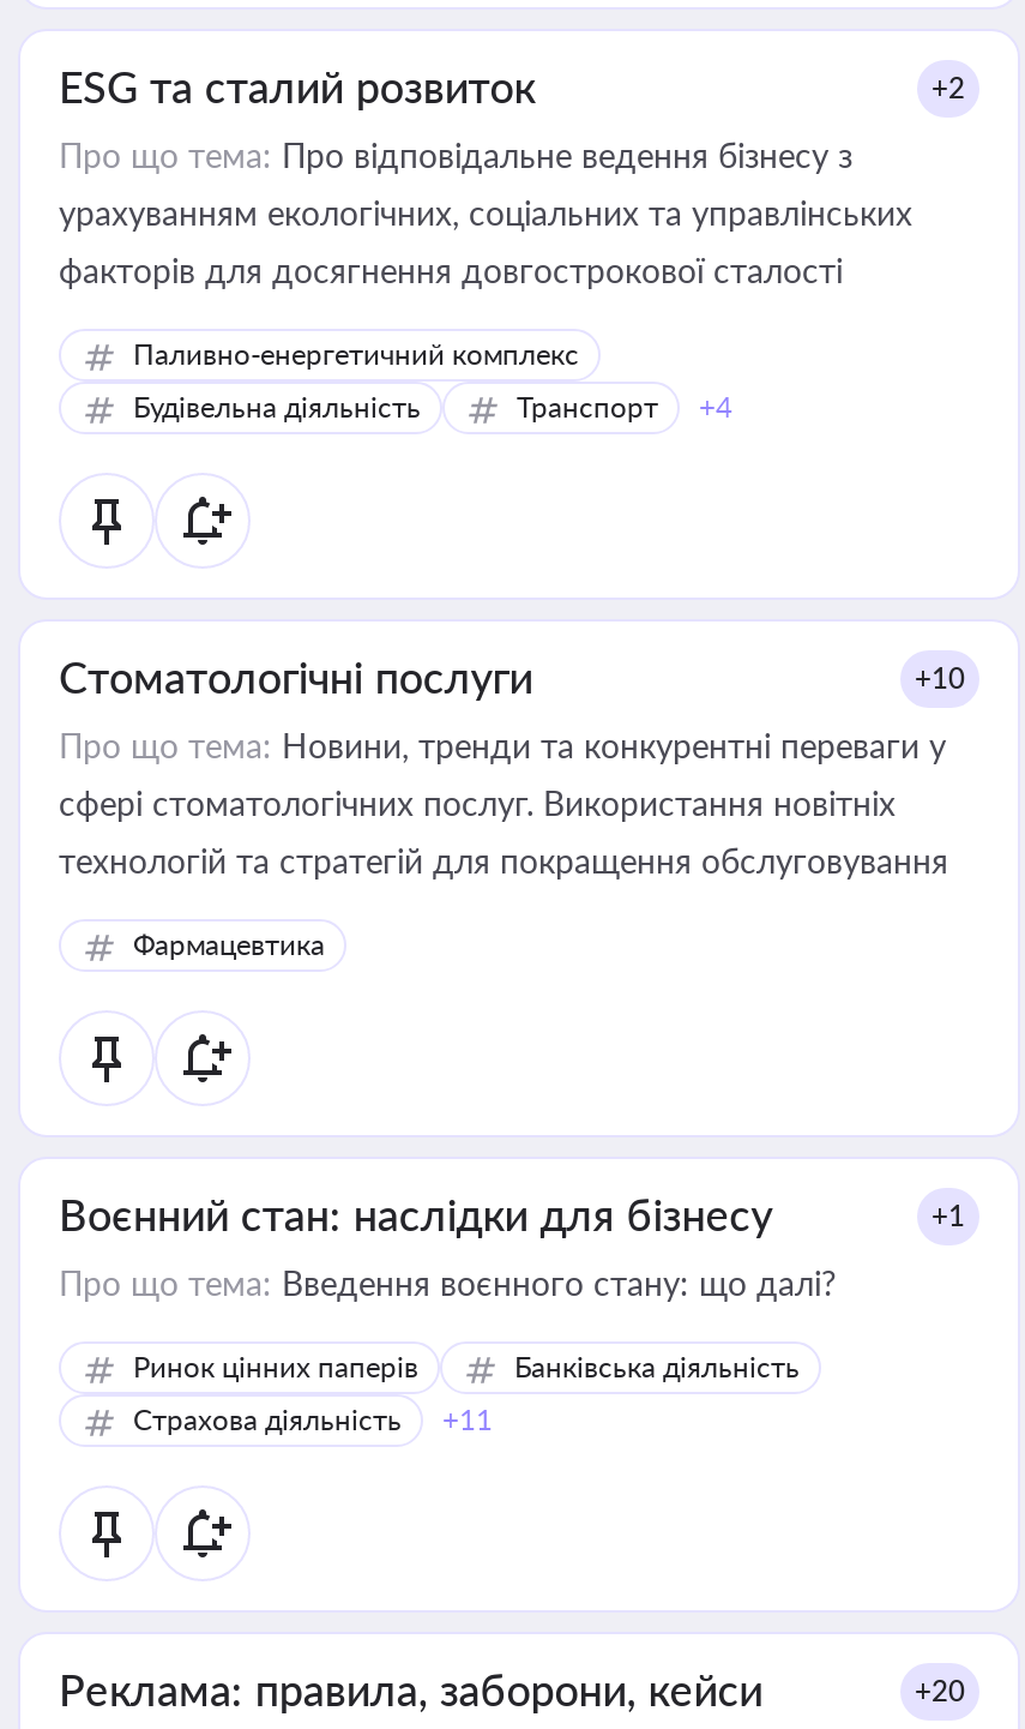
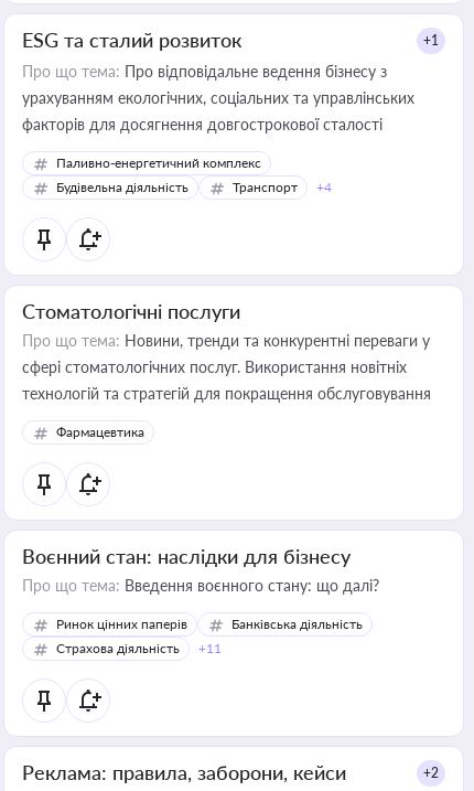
- +2
+ +1

- +10

- +1

- +20
+ +2
